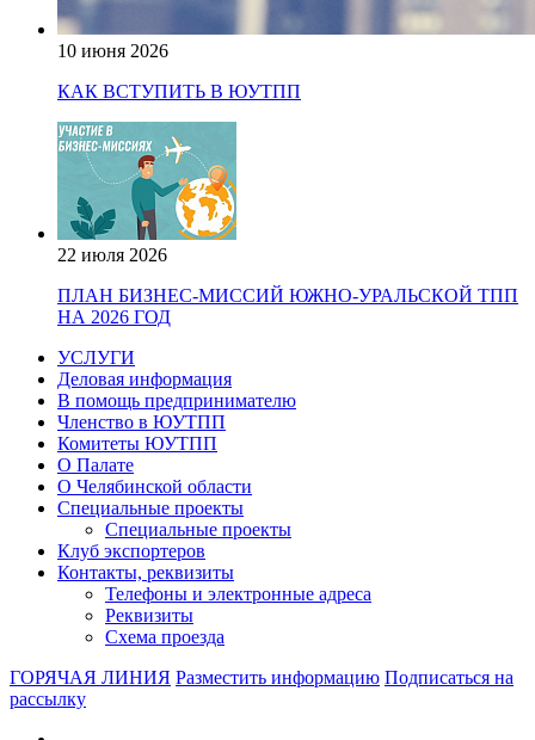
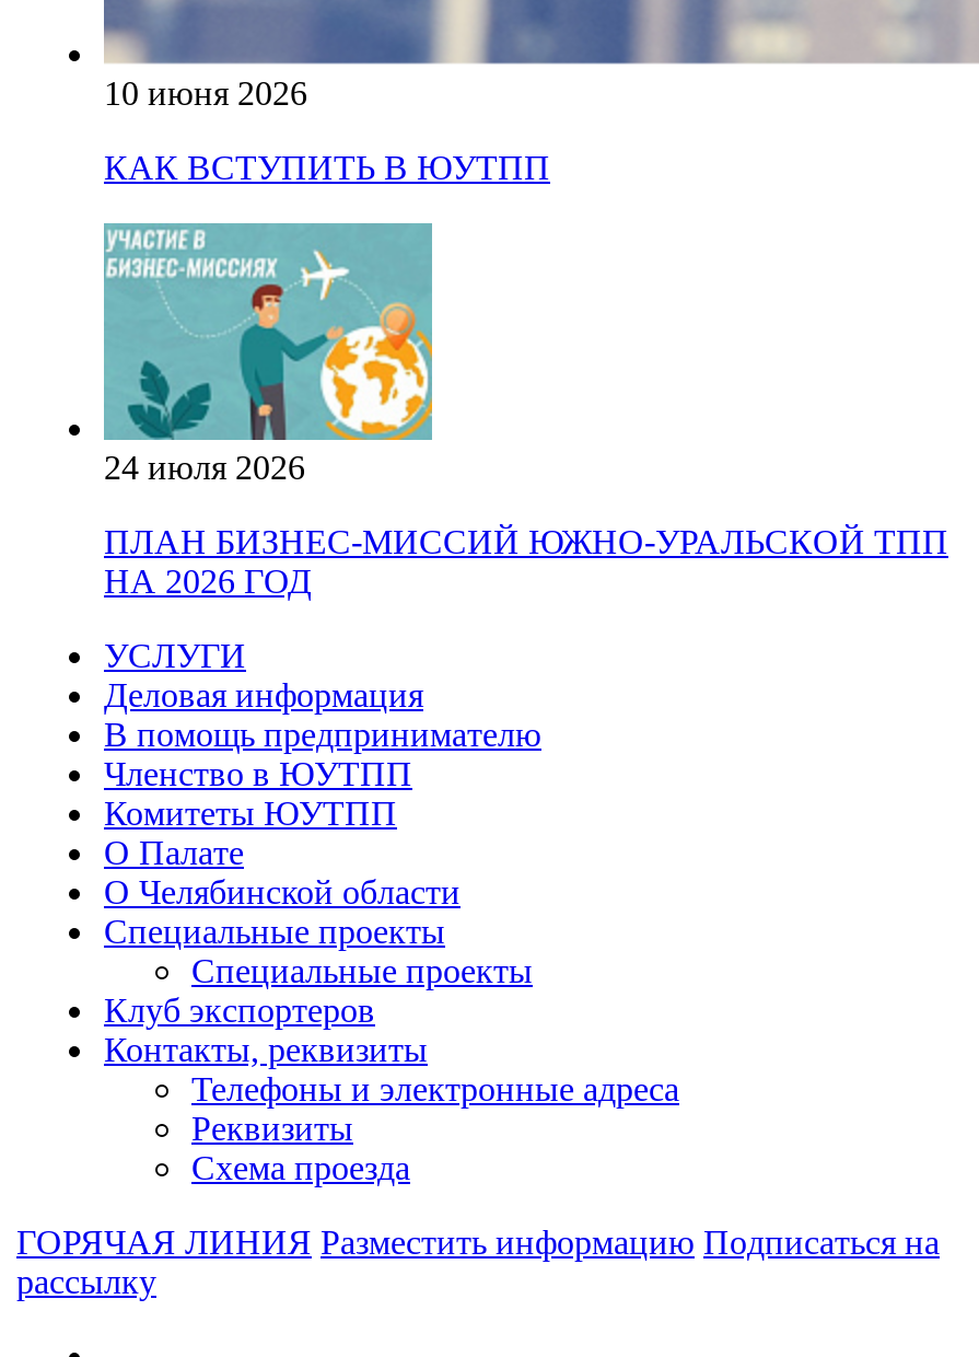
- 22 июля 2026
+ 24 июля 2026
